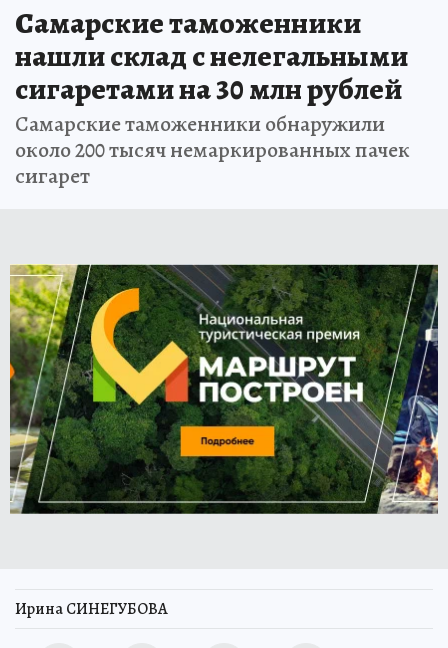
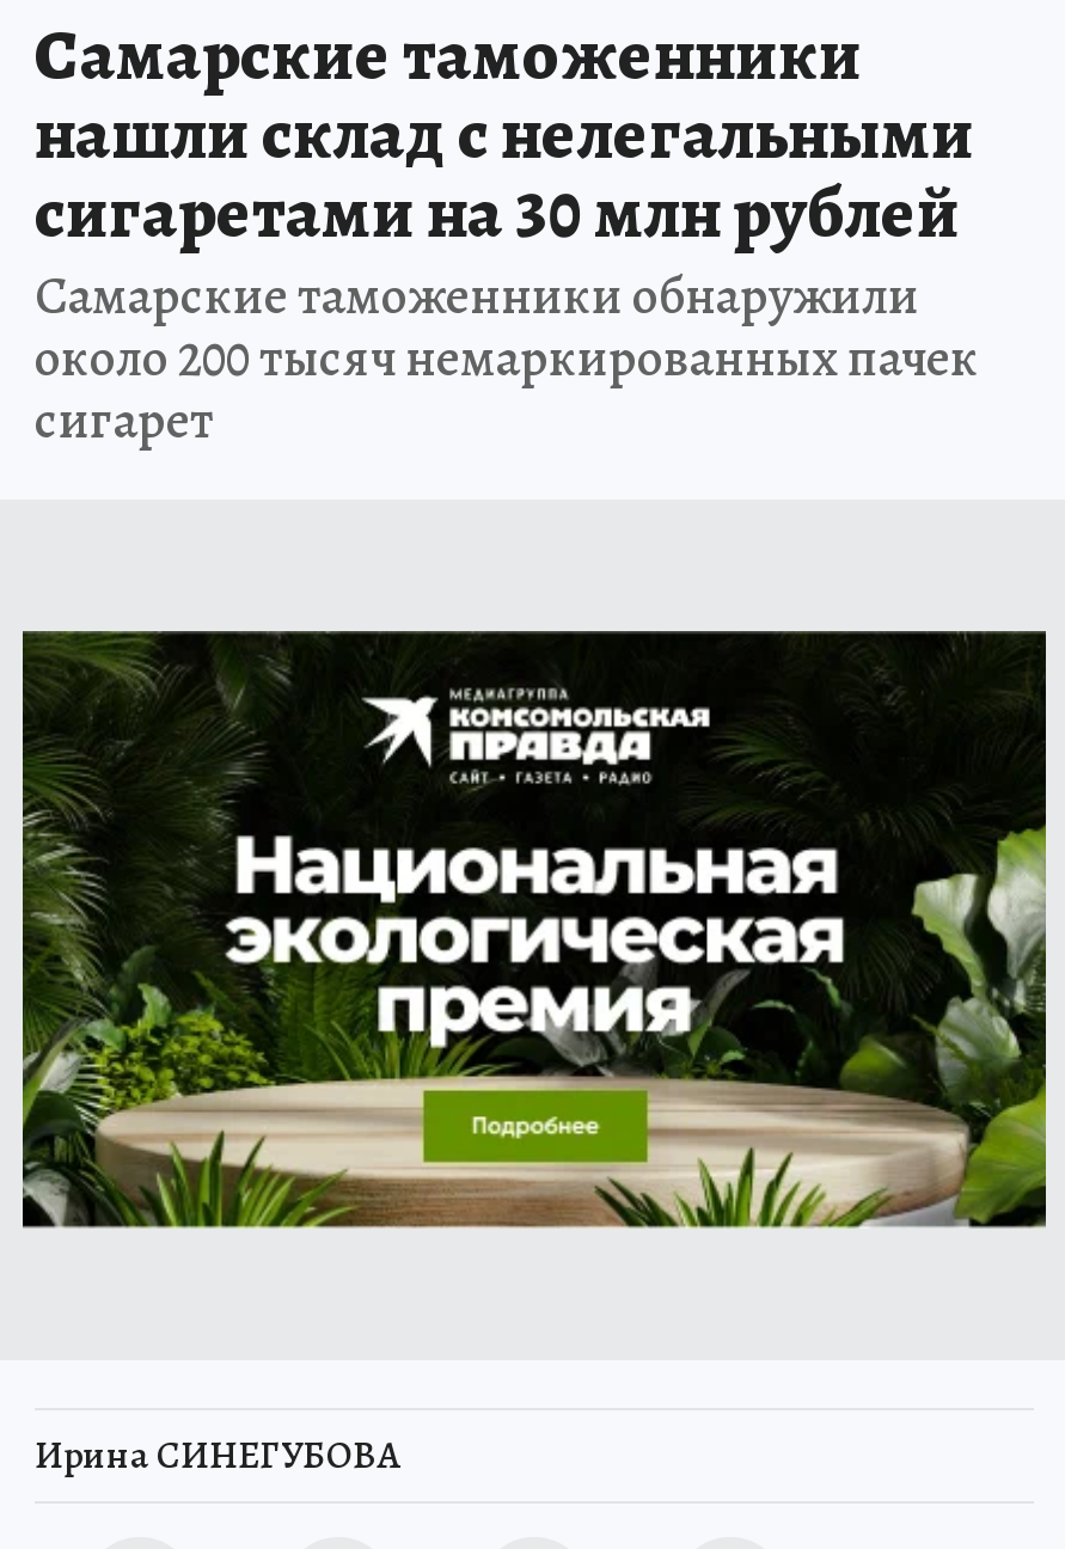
- [image]
+ [image]
